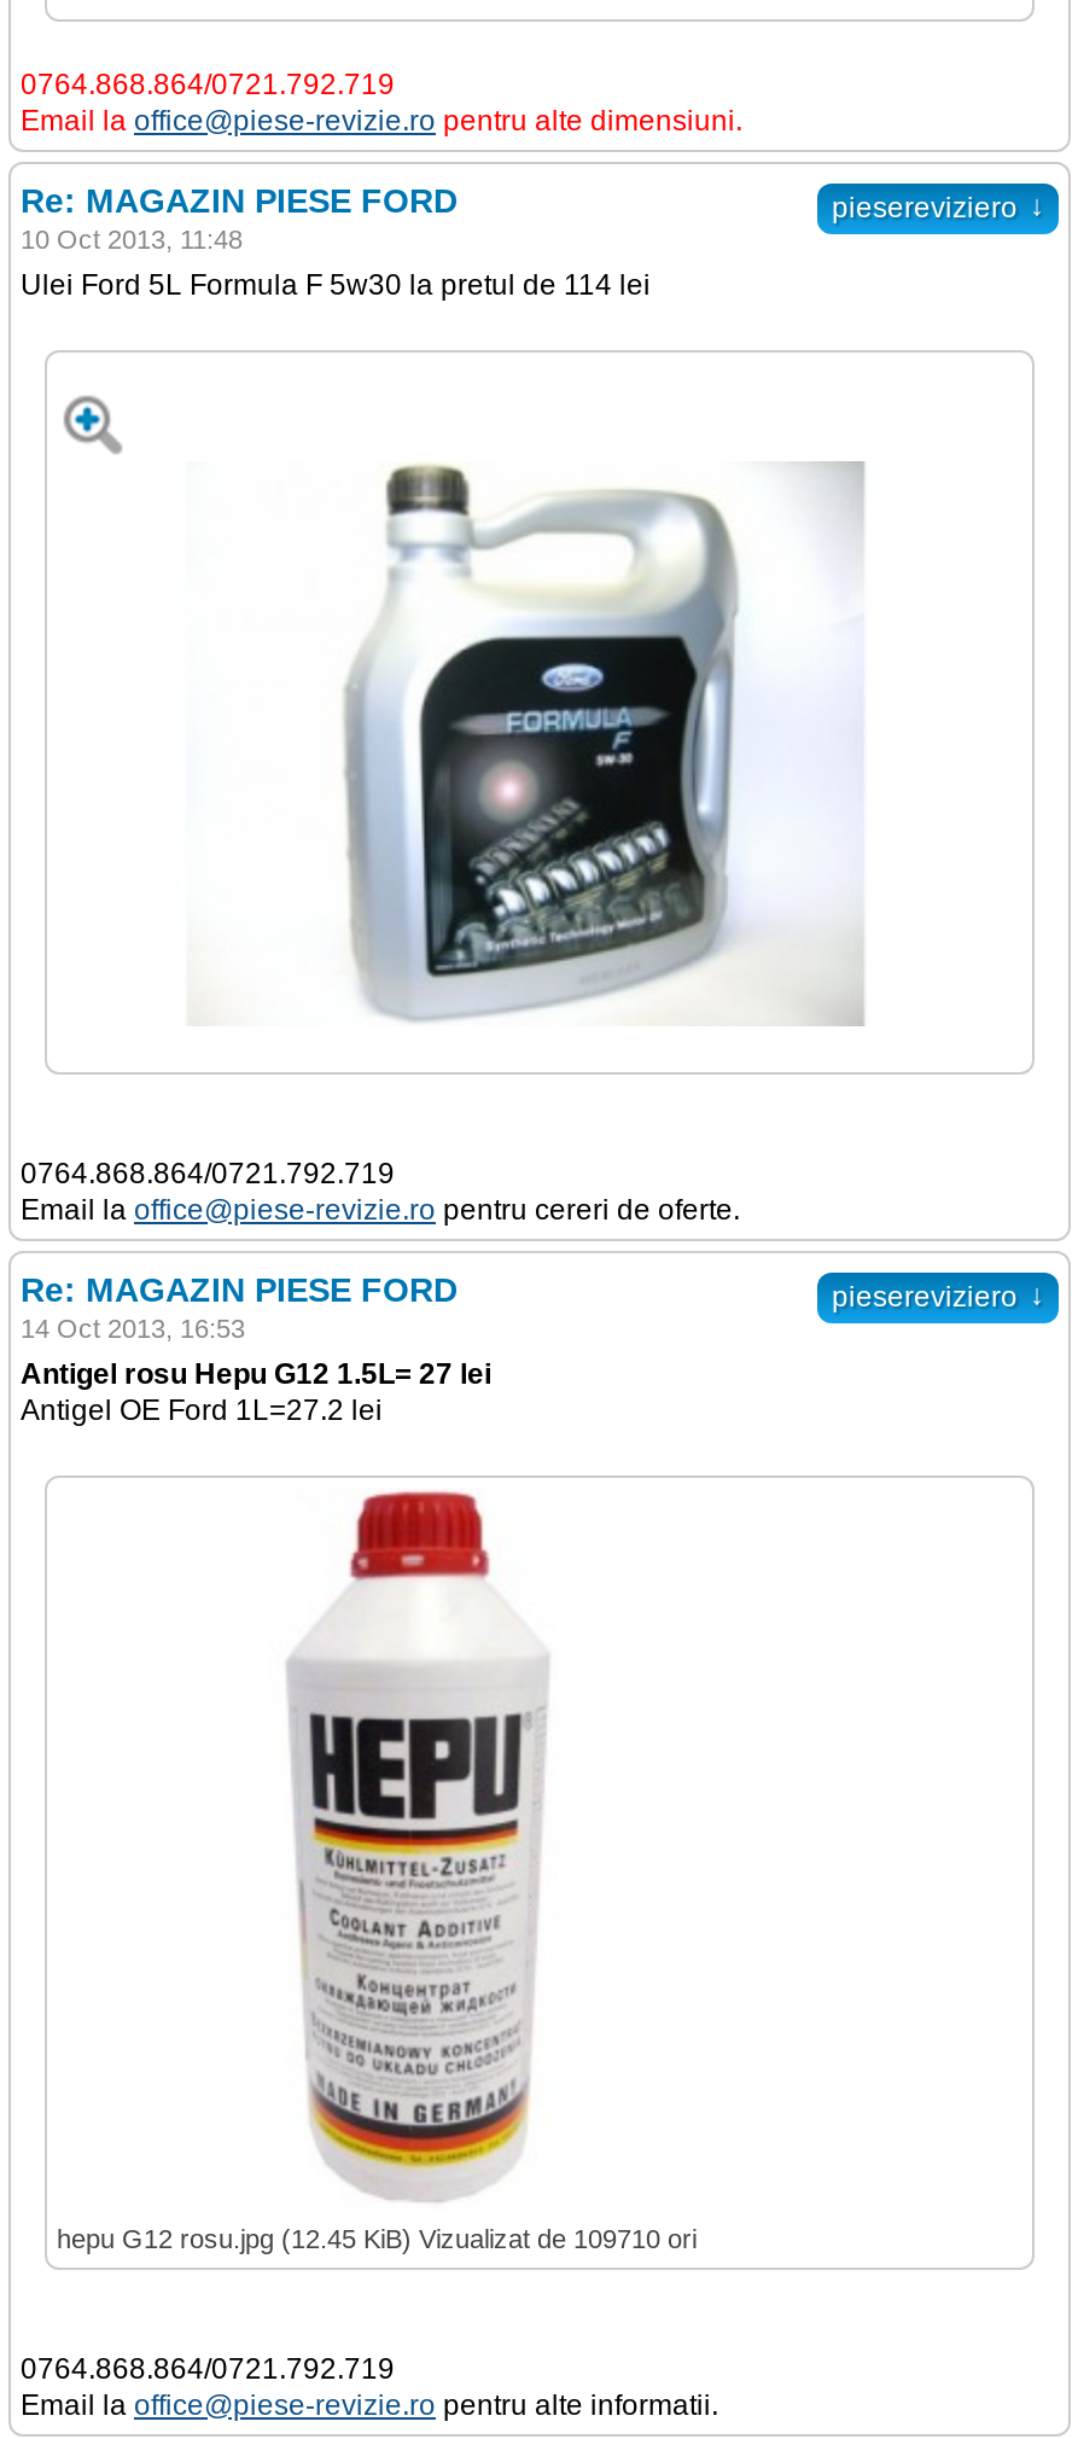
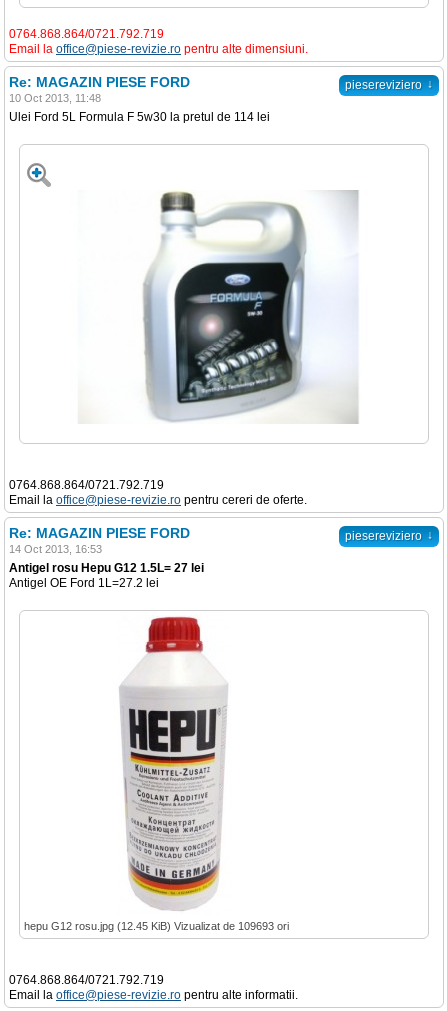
- hepu G12 rosu.jpg (12.45 KiB) Vizualizat de 109710 ori
+ hepu G12 rosu.jpg (12.45 KiB) Vizualizat de 109693 ori
